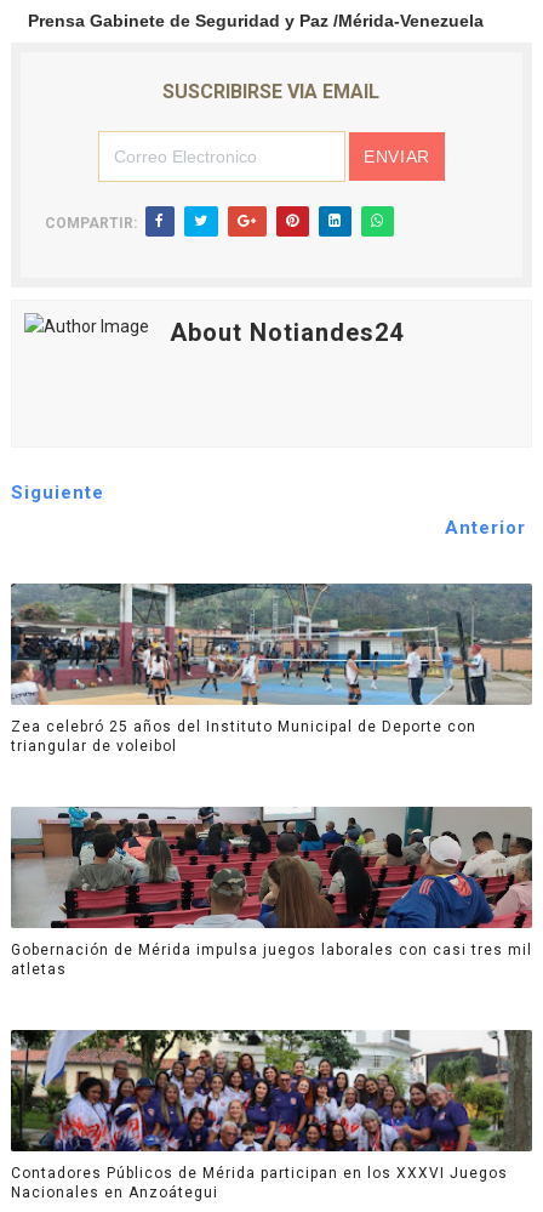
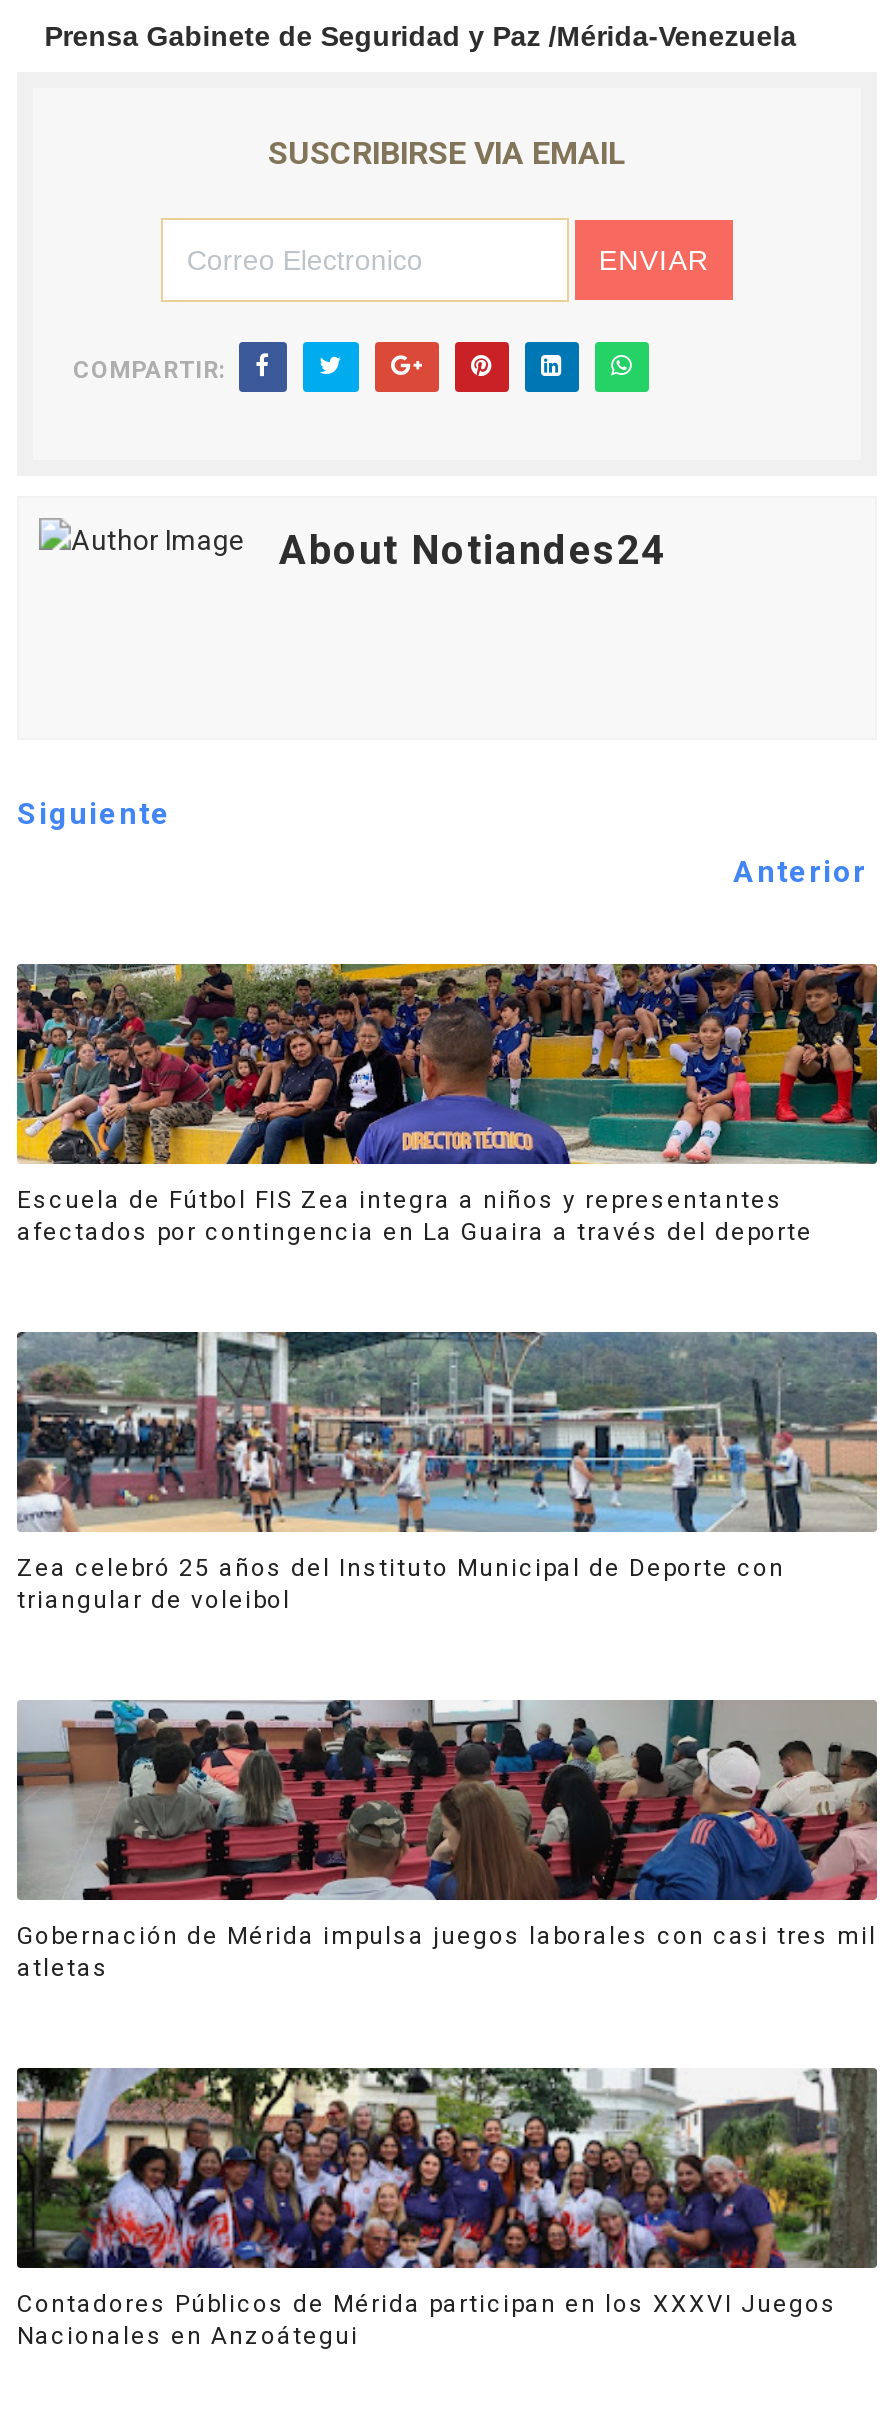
+ [image]
+ Escuela de Fútbol FIS Zea integra a niños y representantes
+ afectados por contingencia en La Guaira a través del deporte
